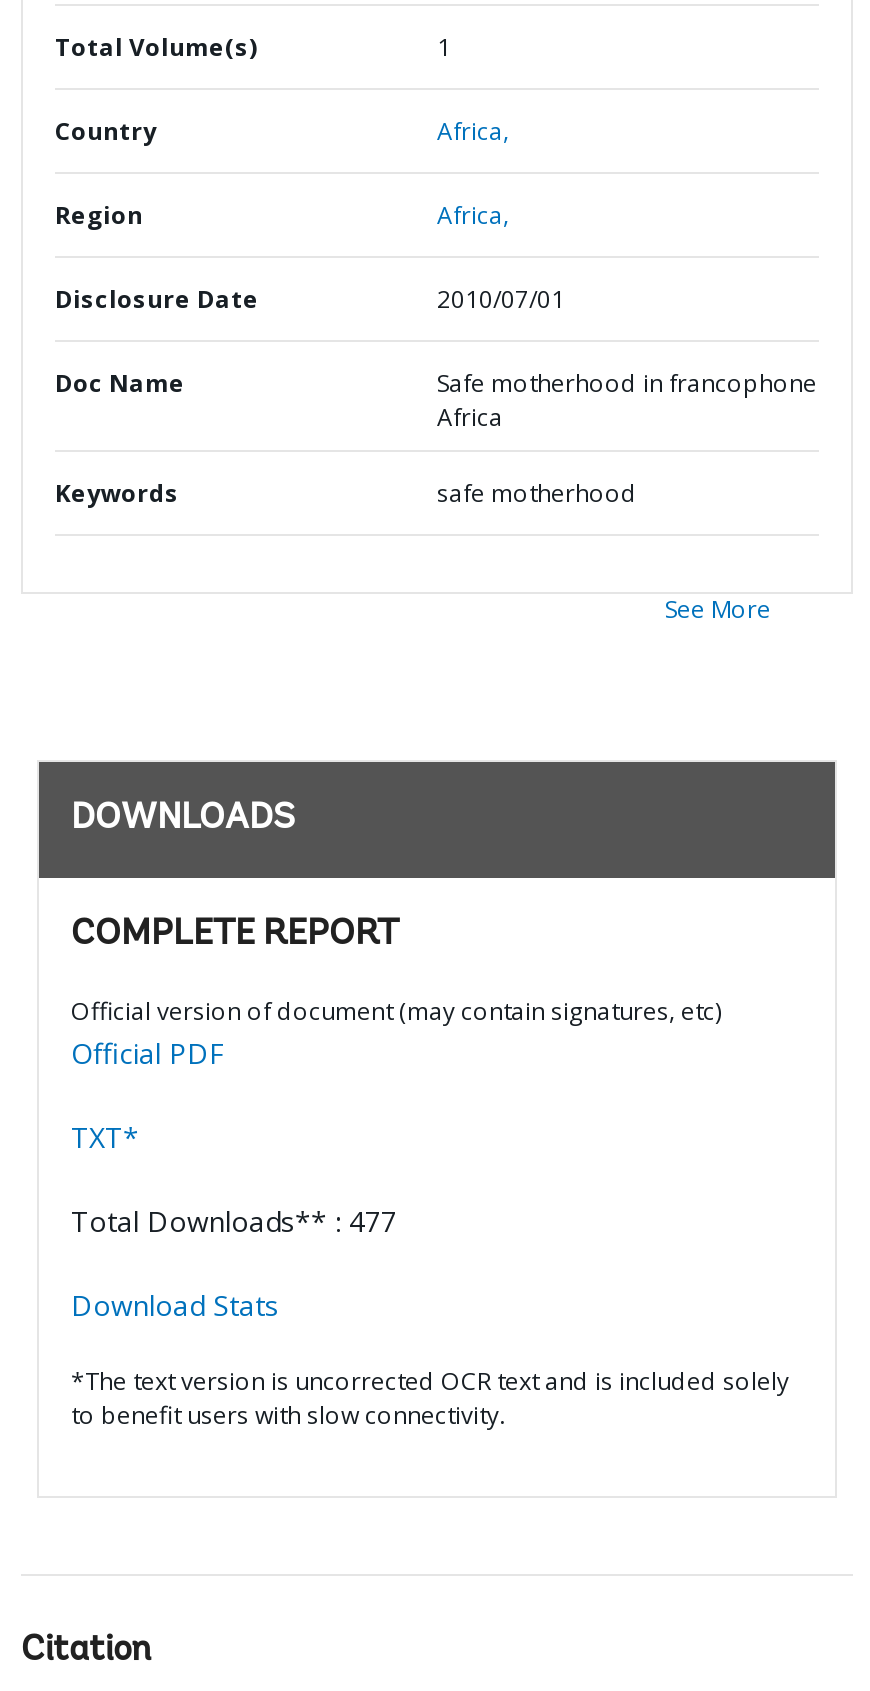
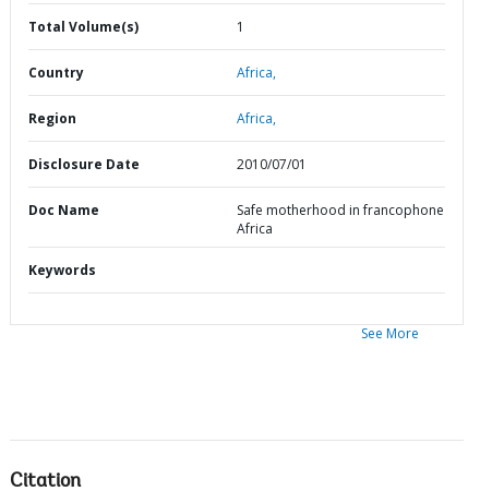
- safe motherhood

- DOWNLOADS
- COMPLETE REPORT
- Official version of document (may contain signatures, etc)
- Official PDF
- TXT*
- Total Downloads** : 477
- Download Stats
- *The text version is uncorrected OCR text and is included solely
- to benefit users with slow connectivity.
